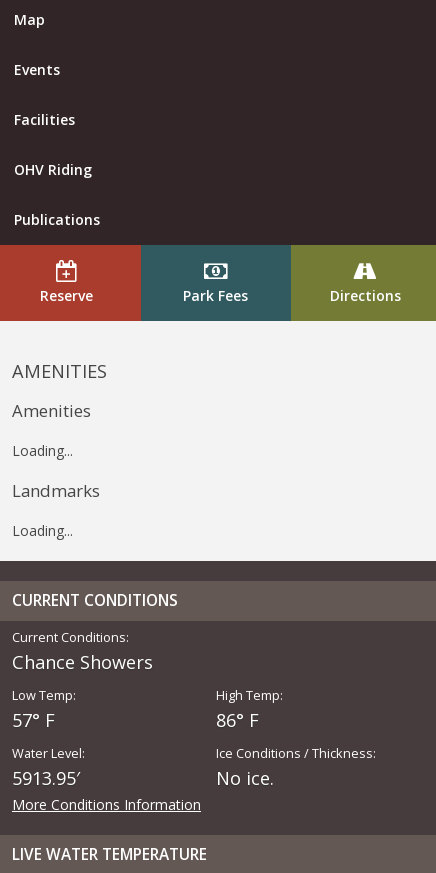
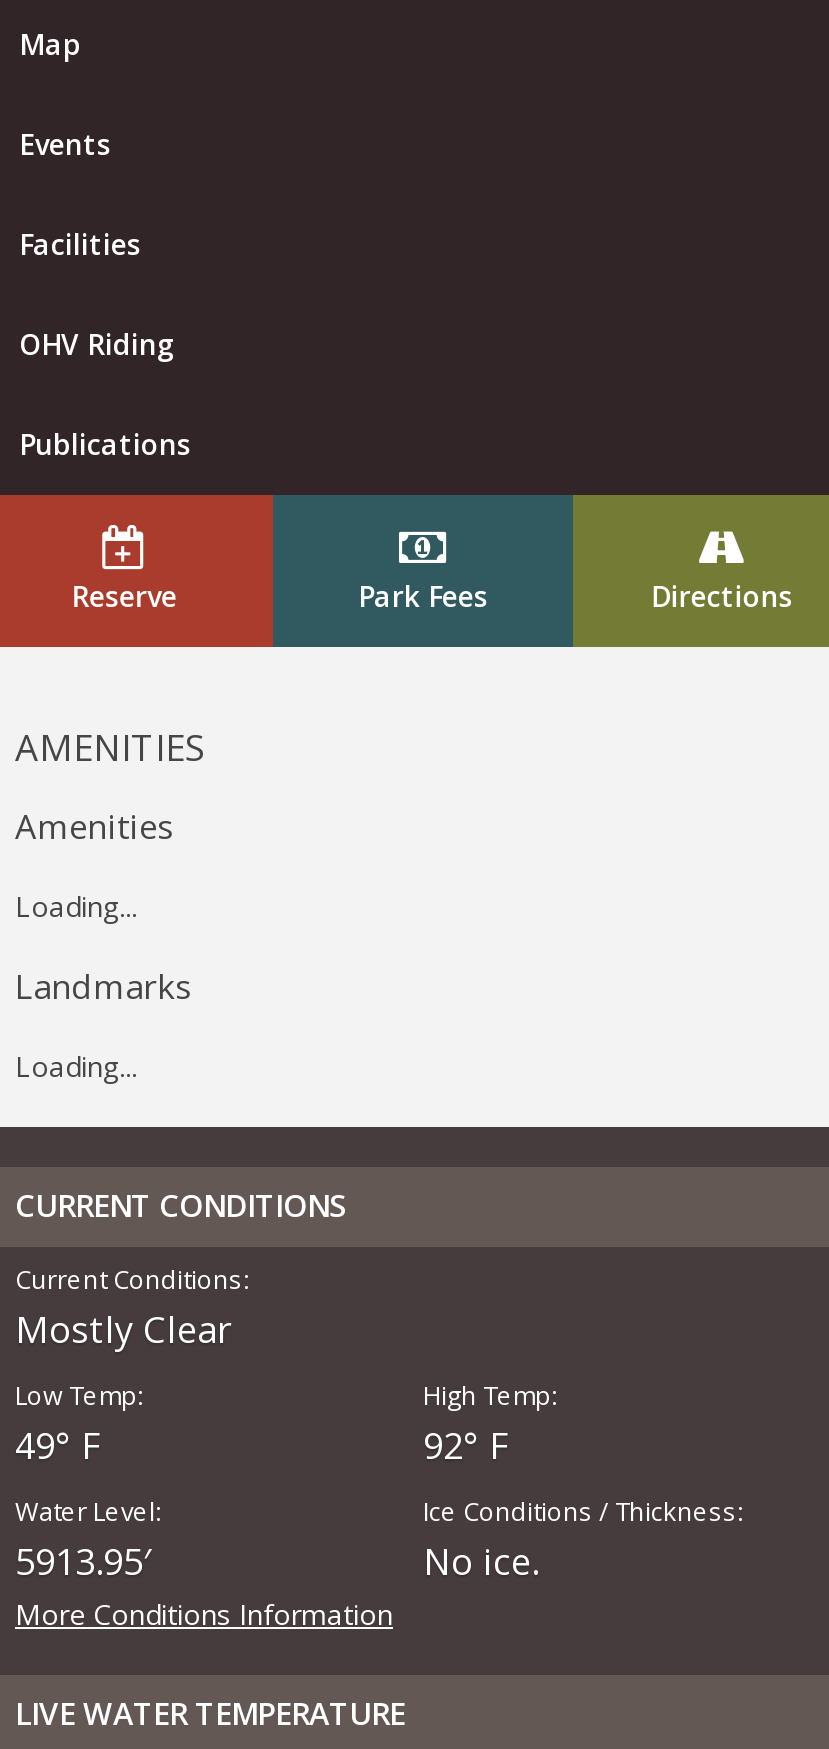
- Chance Showers
+ Mostly Clear

- 57° F
+ 49° F

- 86° F
+ 92° F
